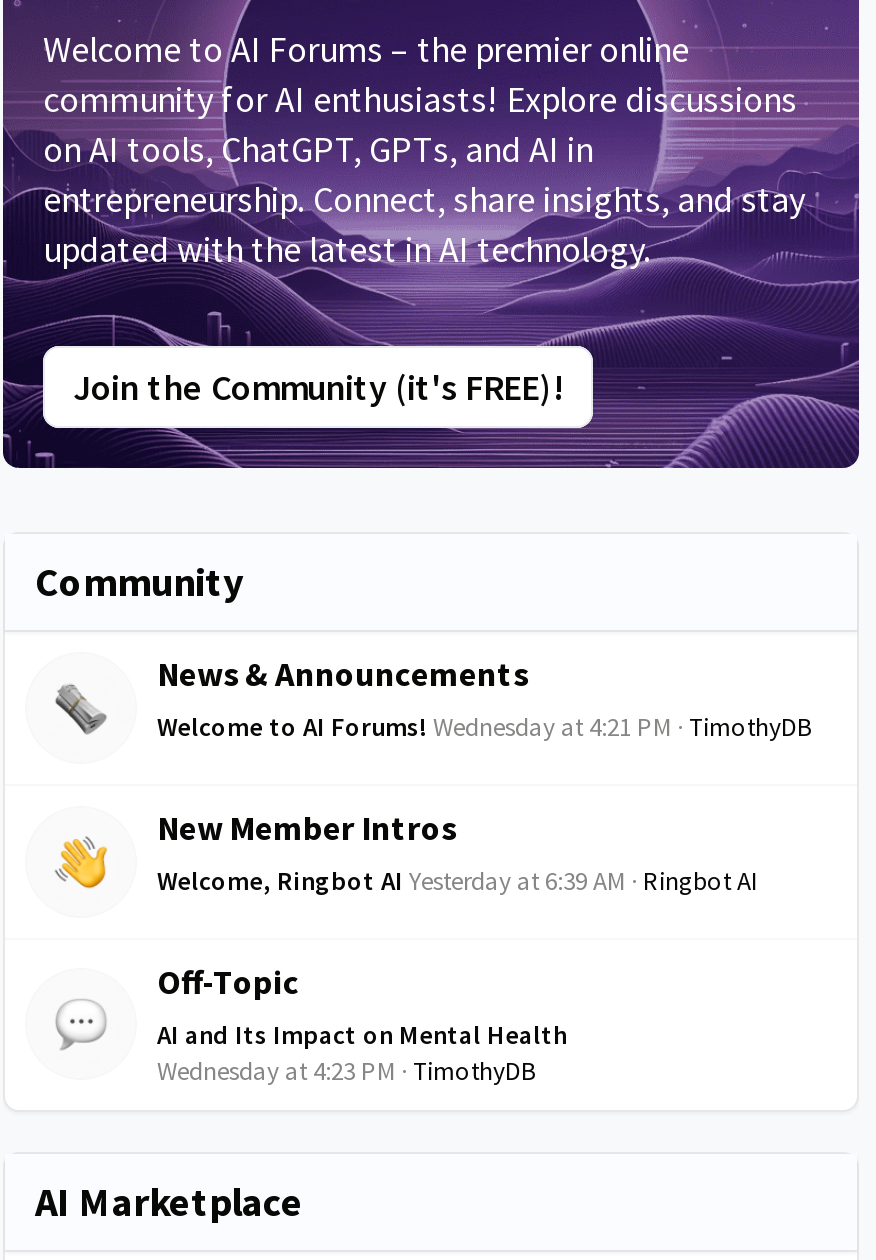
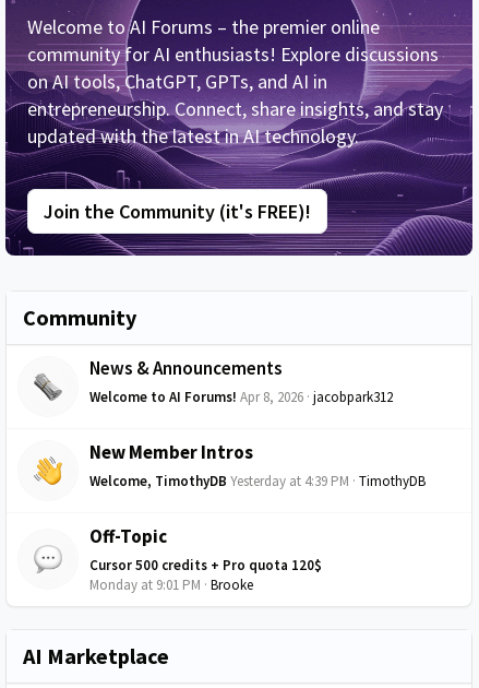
- Welcome to AI Forums! Wednesday at 4:21 PM TimothyDB
+ Welcome to AI Forums! Apr 8, 2026 jacobpark312

- Welcome, Ringbot AI Yesterday at 6:39 AM Ringbot AI
+ Welcome, TimothyDB Yesterday at 4:39 PM TimothyDB

- AI and Its Impact on Mental Health
- Wednesday at 4:23 PM TimothyDB
+ Cursor 500 credits + Pro quota 120$
+ Monday at 9:01 PM Brooke
